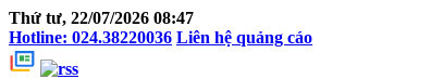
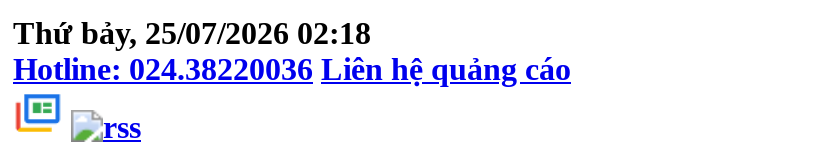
- Thứ tư, 22/07/2026 08:47
+ Thứ bảy, 25/07/2026 02:18
